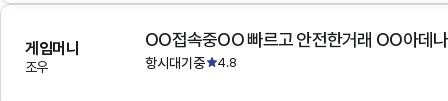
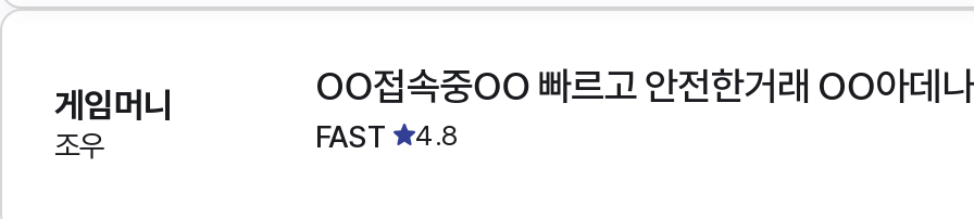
- 항시대기중
+ FAST
